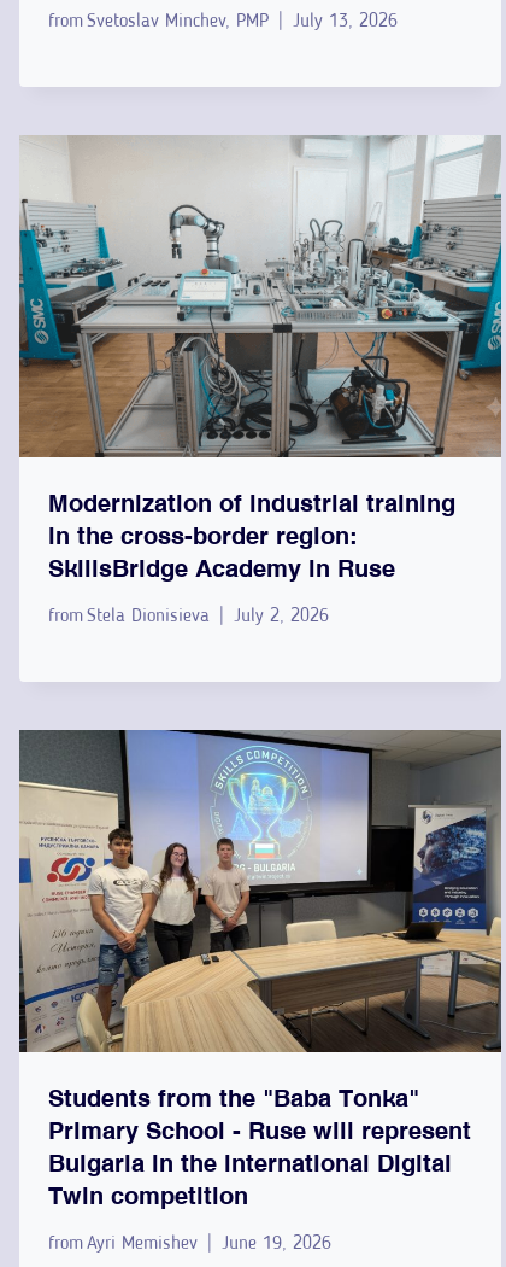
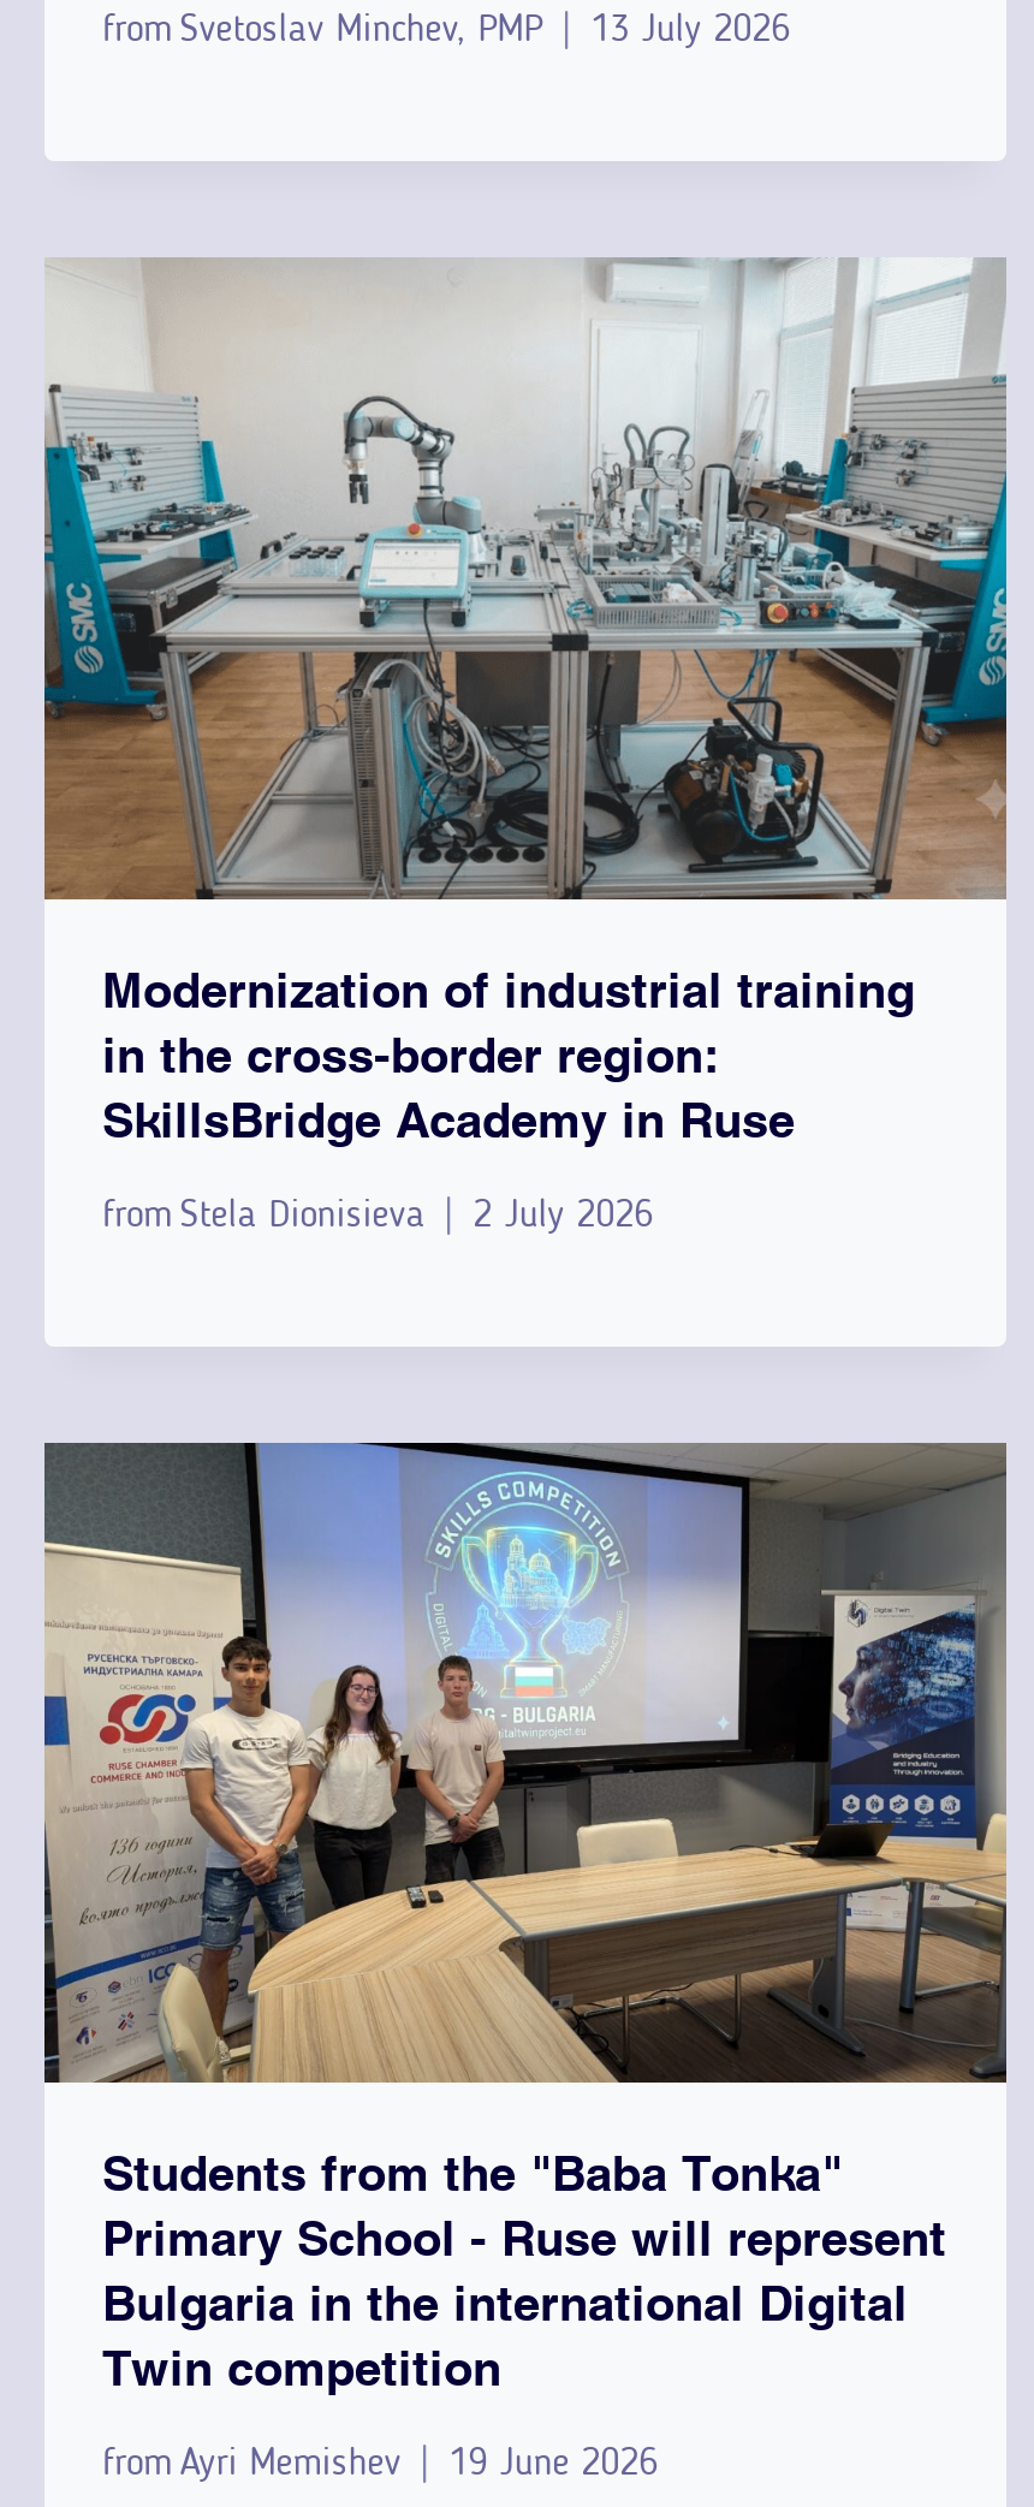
- from Svetoslav Minchev, PMP July 13, 2026
+ from Svetoslav Minchev, PMP 13 July 2026

- from Stela Dionisieva July 2, 2026
+ from Stela Dionisieva 2 July 2026

- from Ayri Memishev June 19, 2026
+ from Ayri Memishev 19 June 2026
